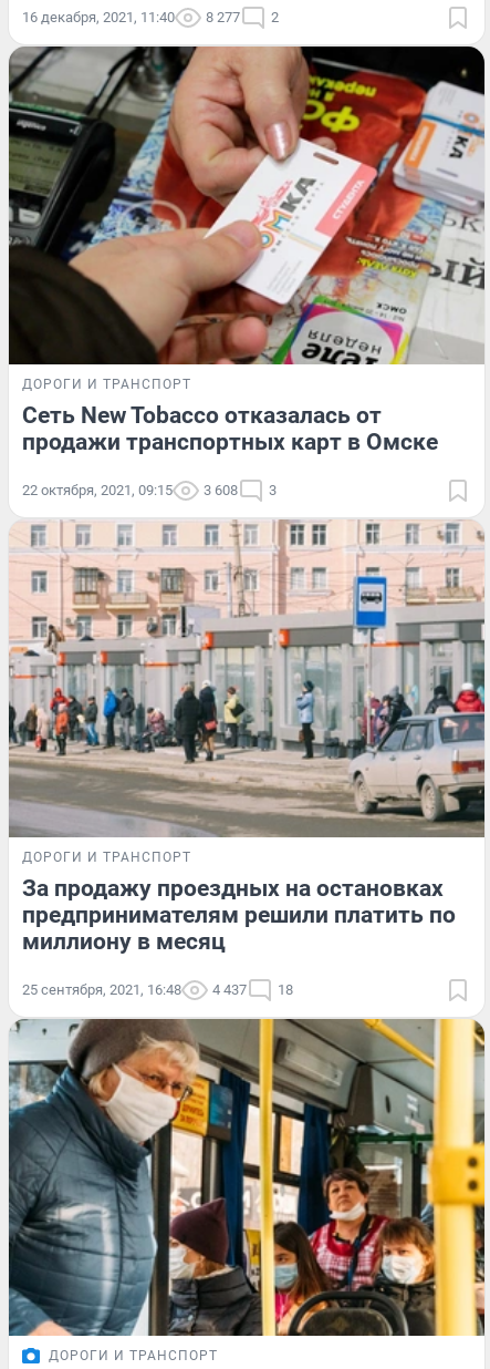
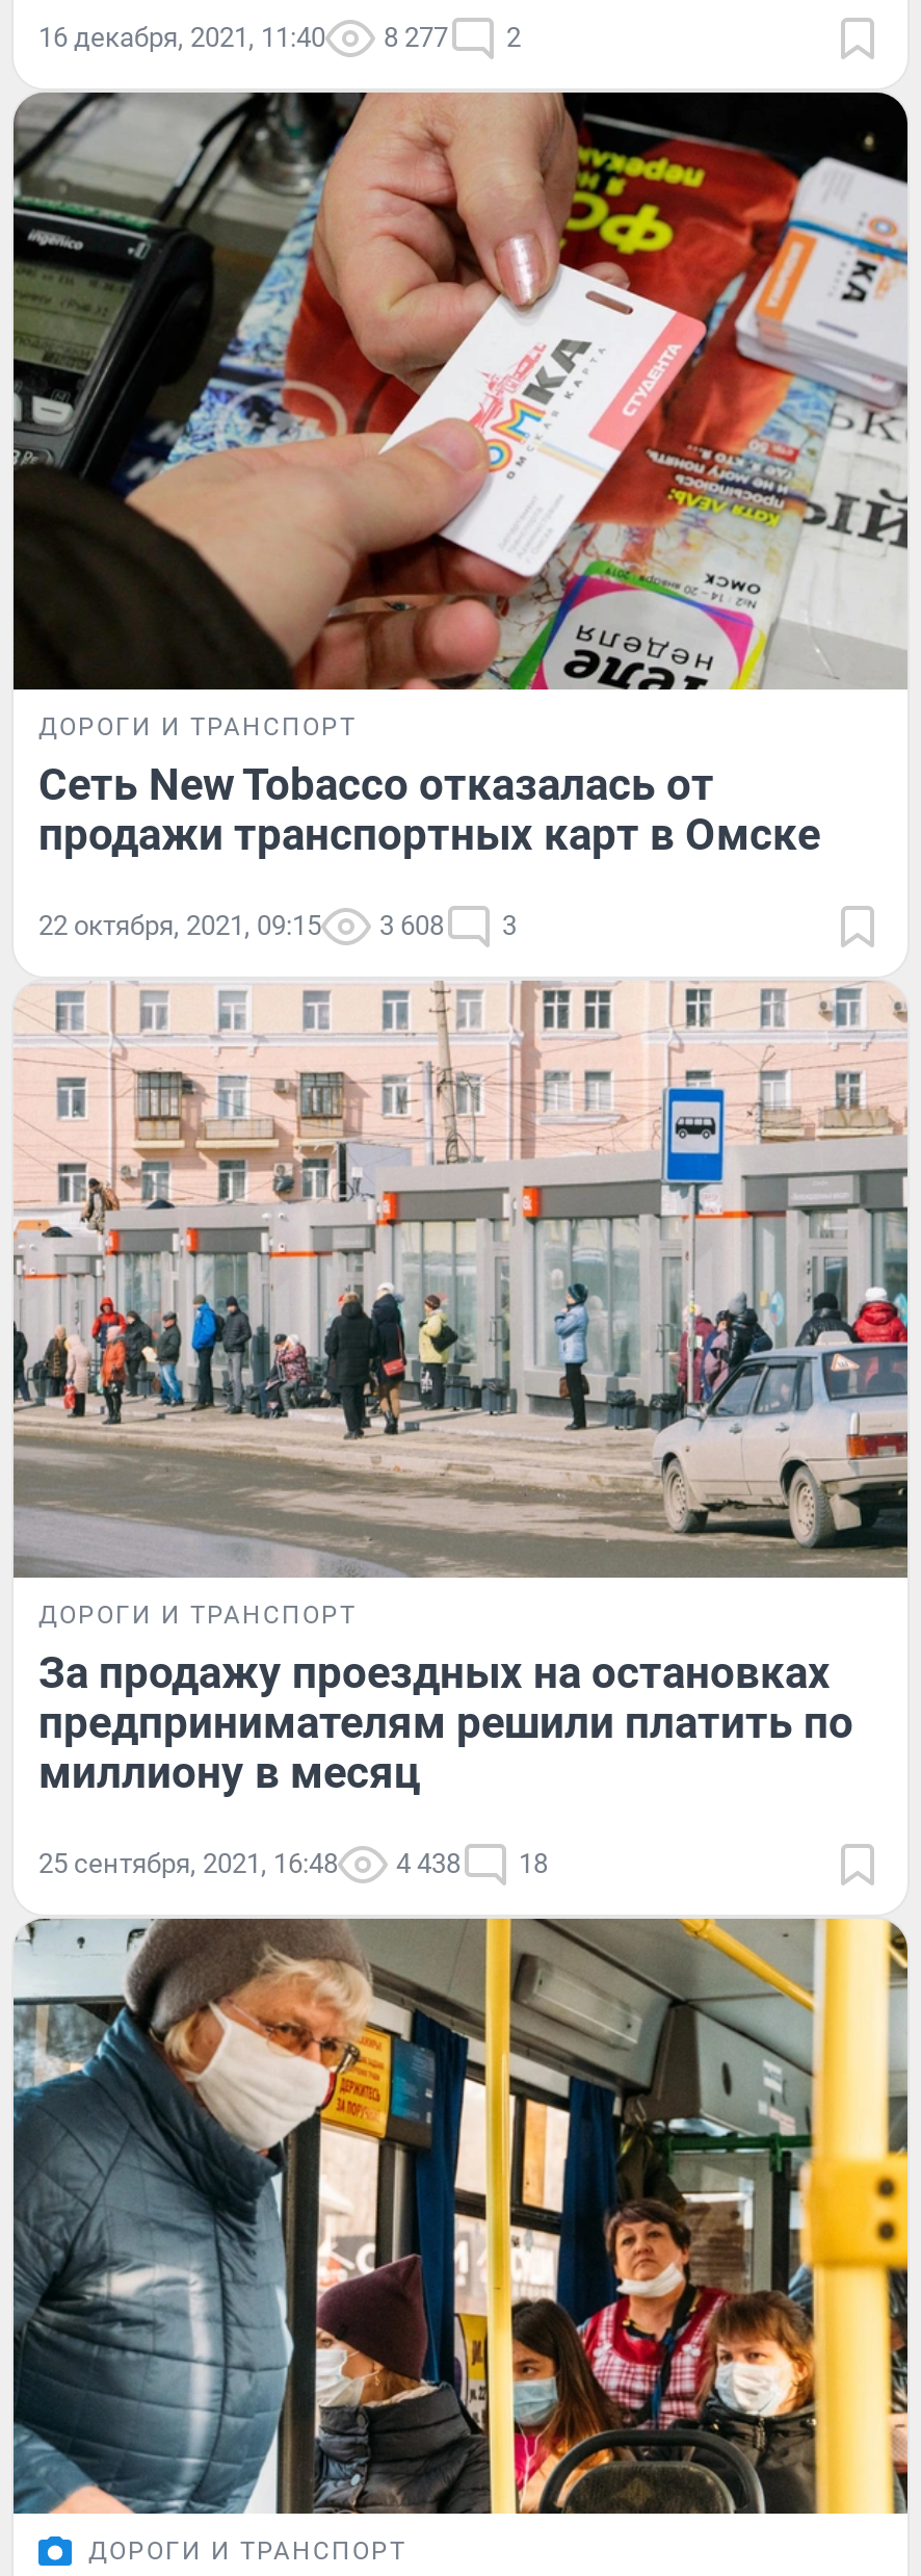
- 25 сентября, 2021, 16:48 4 437 18
+ 25 сентября, 2021, 16:48 4 438 18
